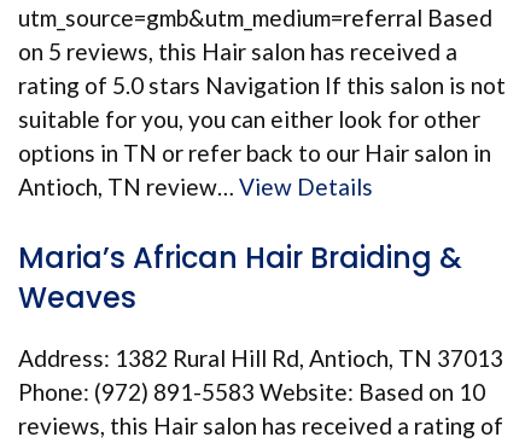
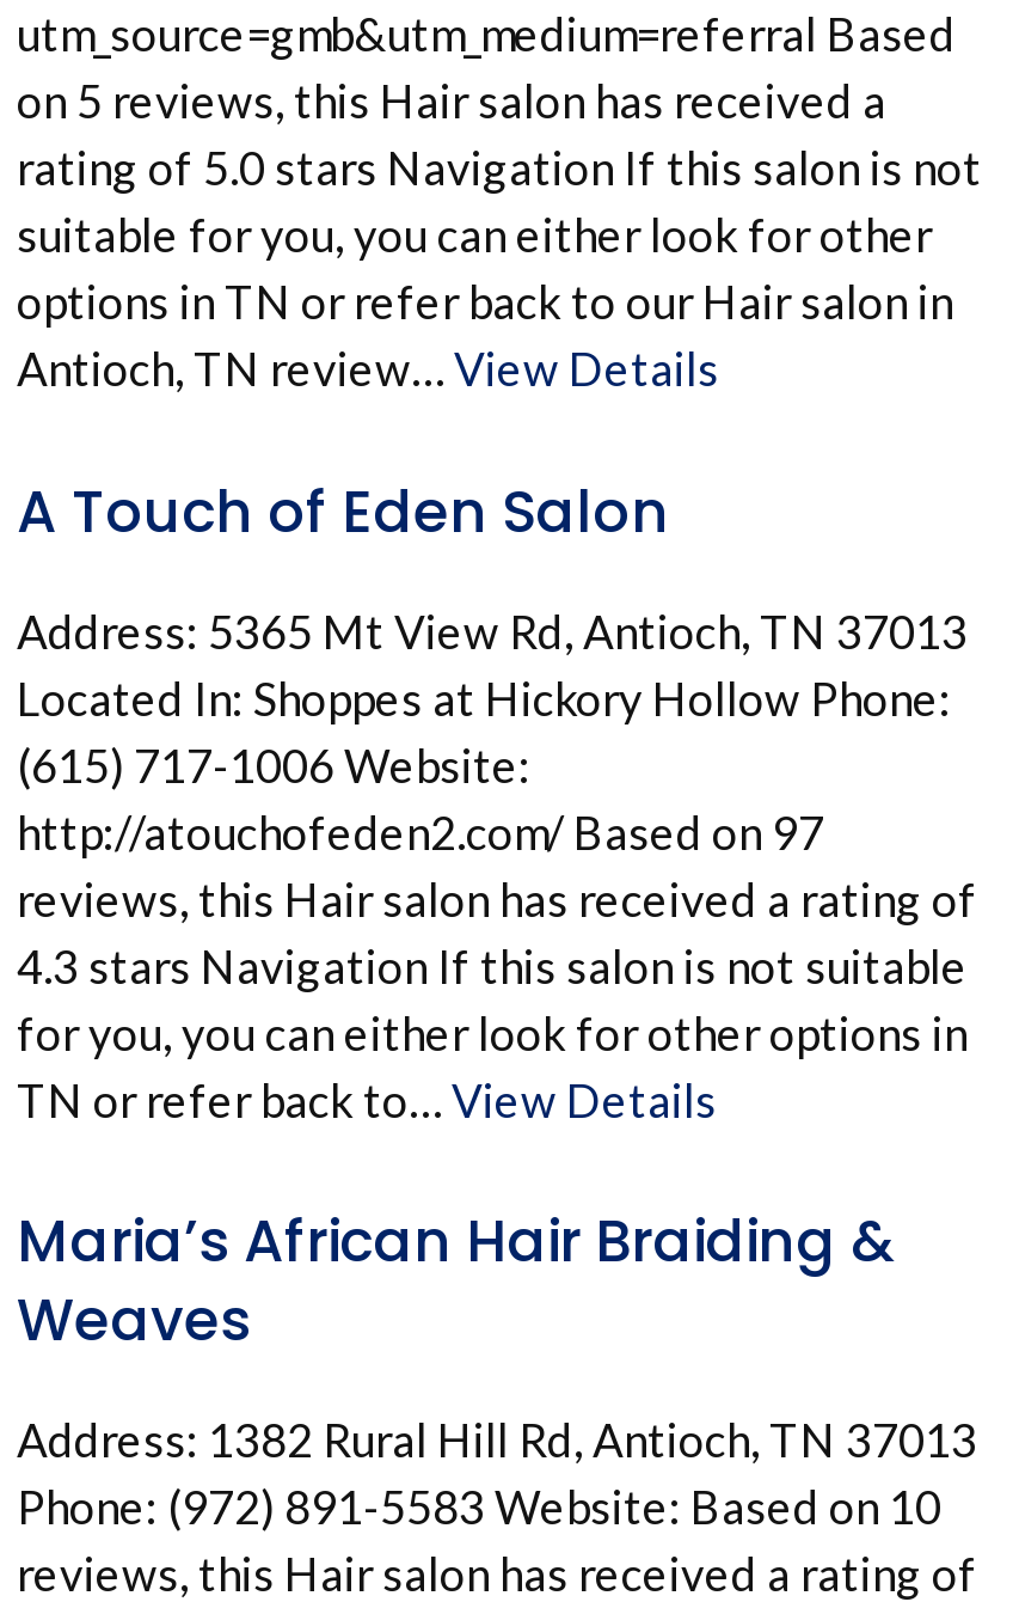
+ A Touch of Eden Salon
+ Address: 5365 Mt View Rd, Antioch, TN 37013
+ Located In: Shoppes at Hickory Hollow Phone:
+ (615) 717-1006 Website:
+ http://atouchofeden2.com/ Based on 97
+ reviews, this Hair salon has received a rating of
+ 4.3 stars Navigation If this salon is not suitable
+ for you, you can either look for other options in
+ TN or refer back to… View Details
